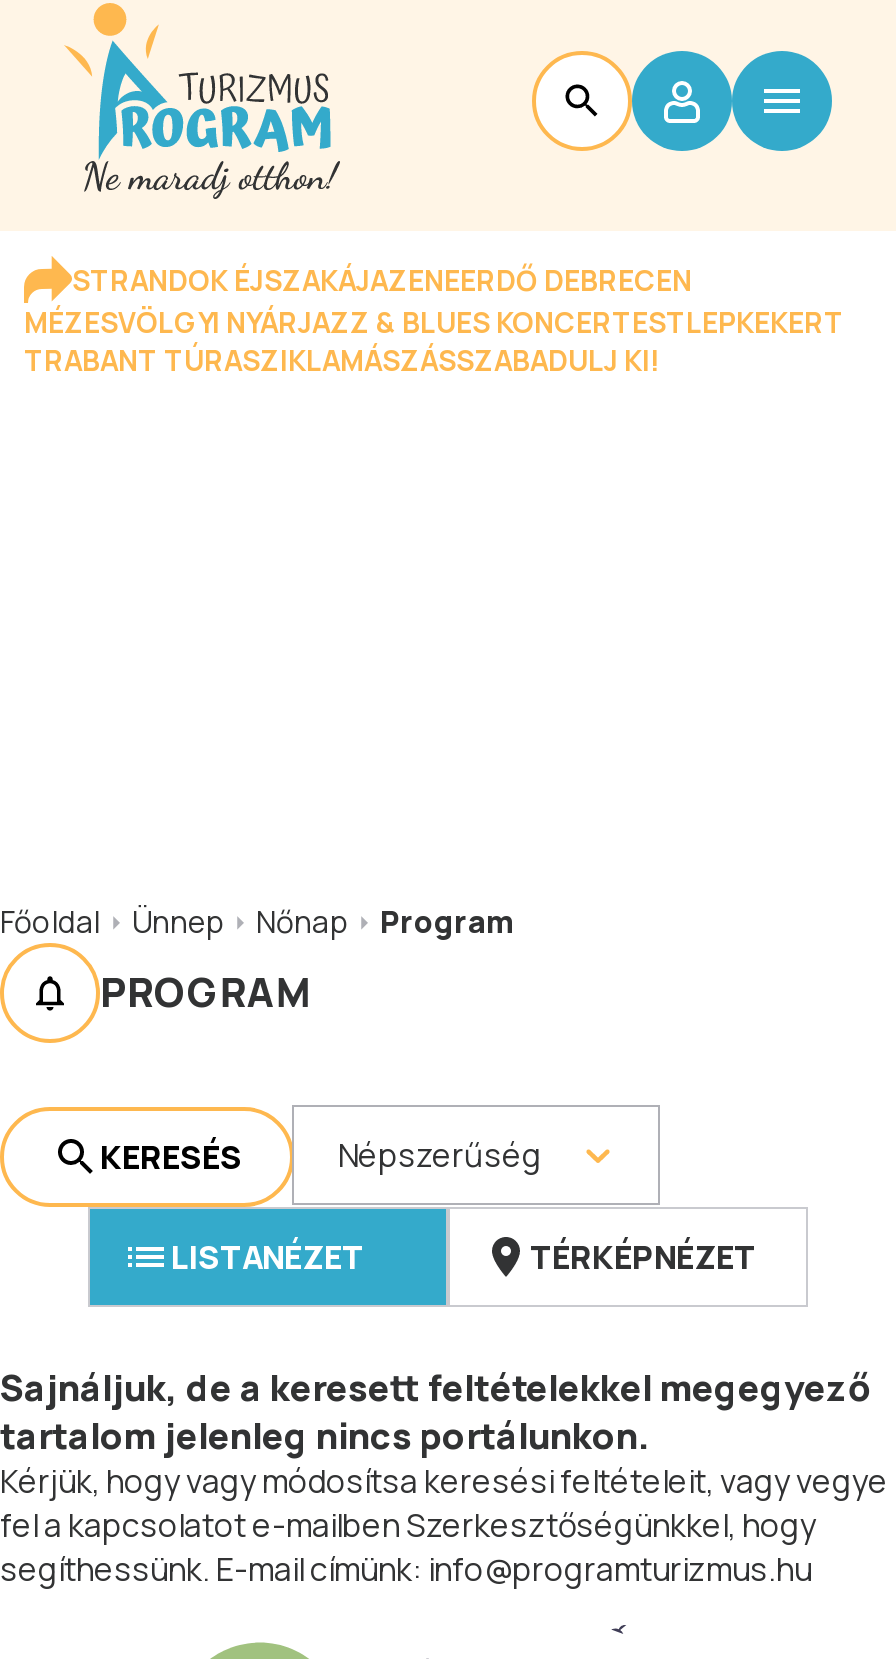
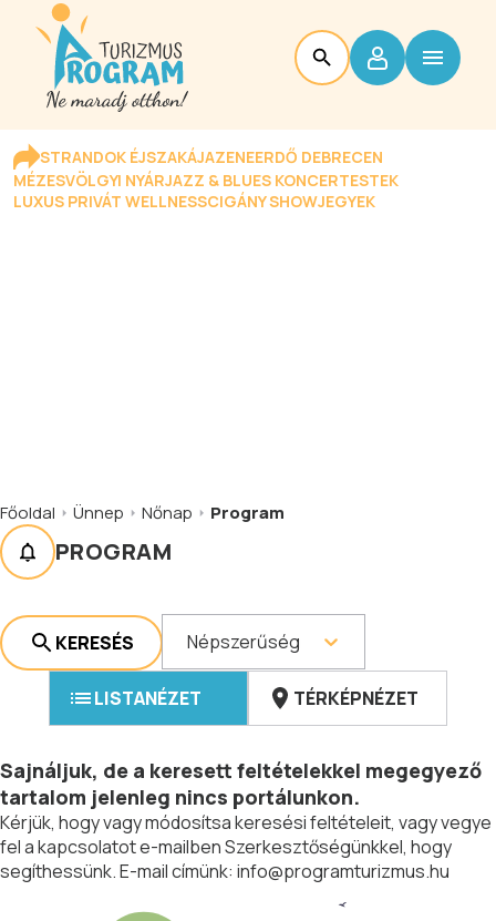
- MÉZESVÖLGYI NYÁRJAZZ & BLUES KONCERTESTLEPKEKERT
- TRABANT TÚRASZIKLAMÁSZÁSSZABADULJ KI!
+ MÉZESVÖLGYI NYÁRJAZZ & BLUES KONCERTESTEK
+ LUXUS PRIVÁT WELLNESSCIGÁNY SHOWJEGYEK
